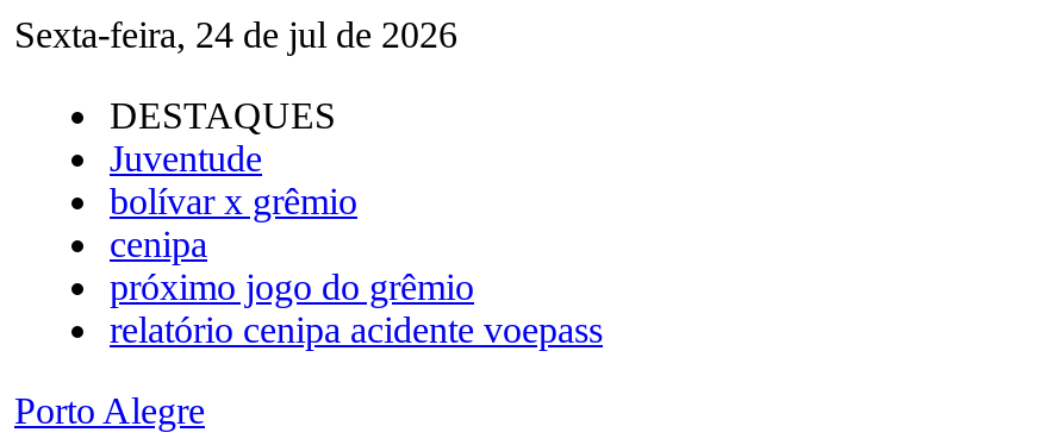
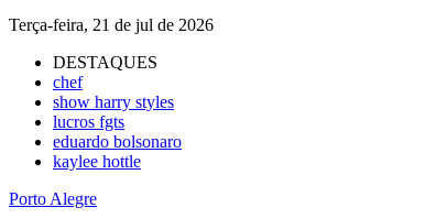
- Sexta-feira, 24 de jul de 2026
+ Terça-feira, 21 de jul de 2026

- Juventude
- bolívar x grêmio
- cenipa
- próximo jogo do grêmio
- relatório cenipa acidente voepass
+ chef
+ show harry styles
+ lucros fgts
+ eduardo bolsonaro
+ kaylee hottle
